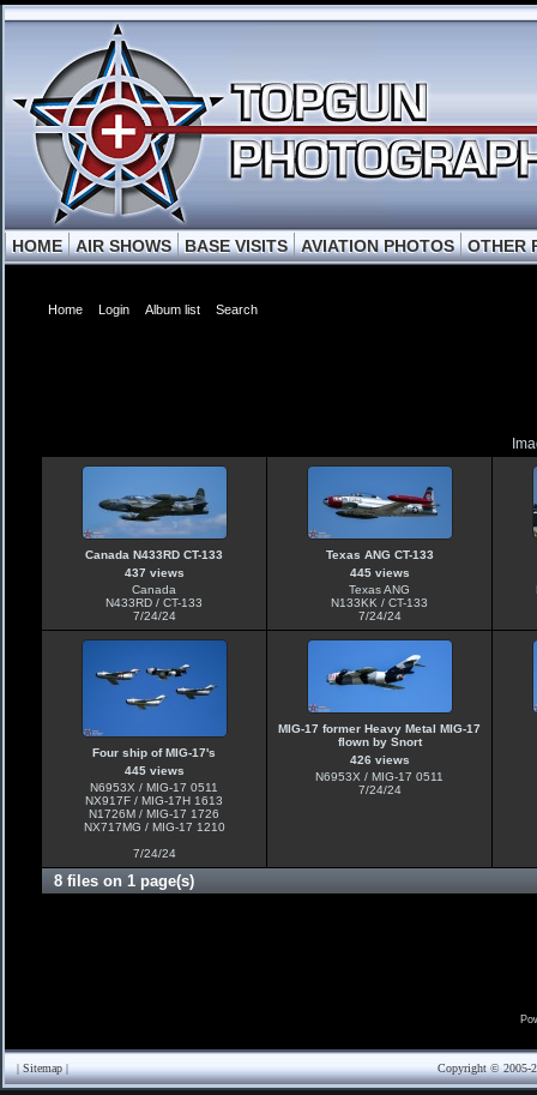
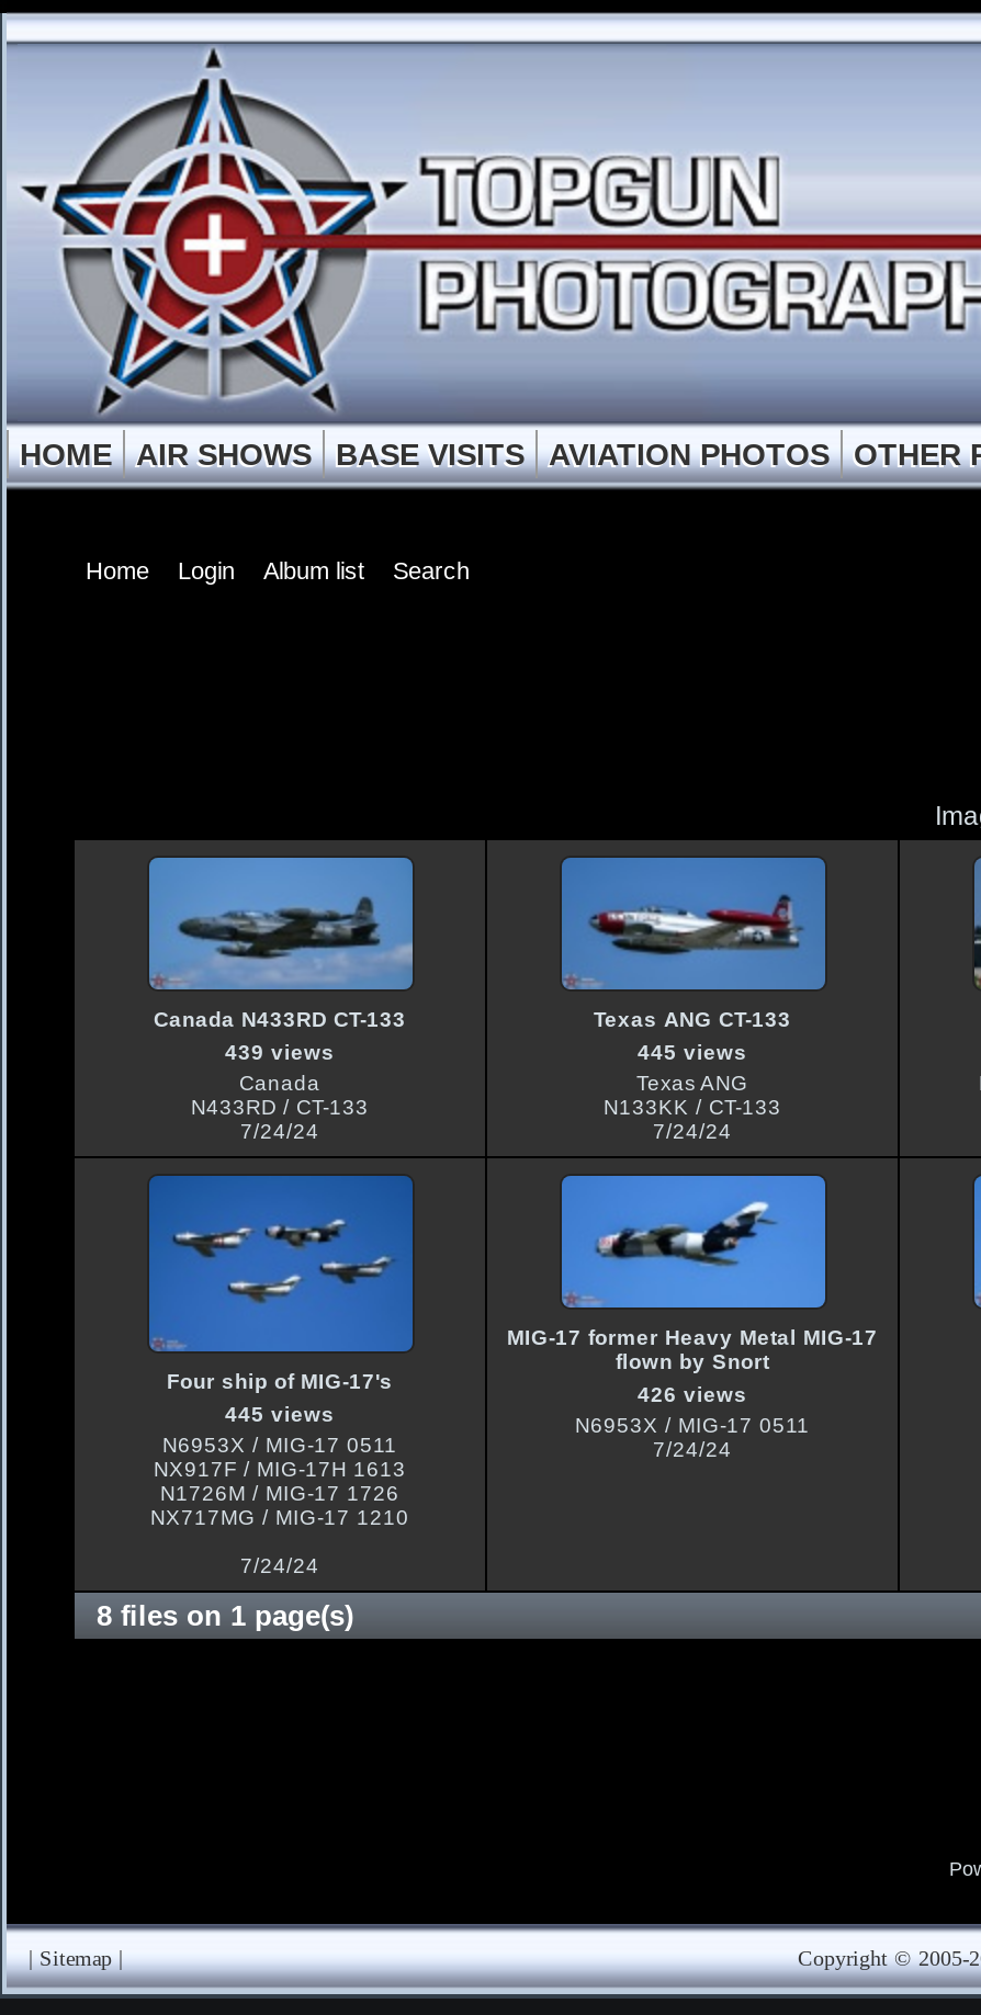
- 437 views
+ 439 views
